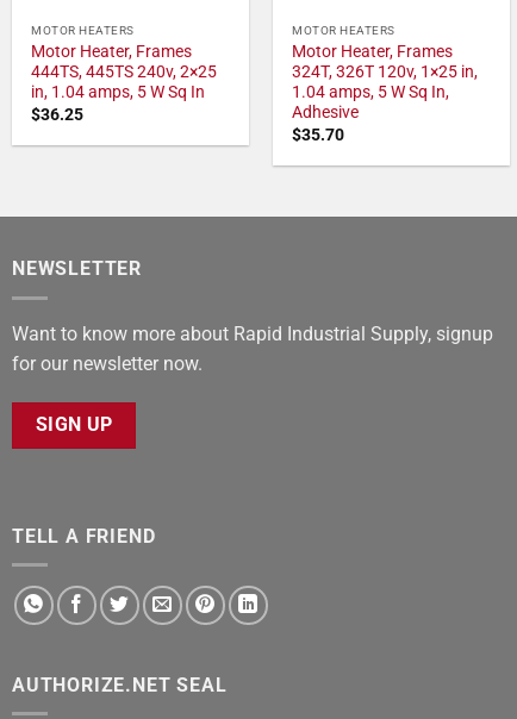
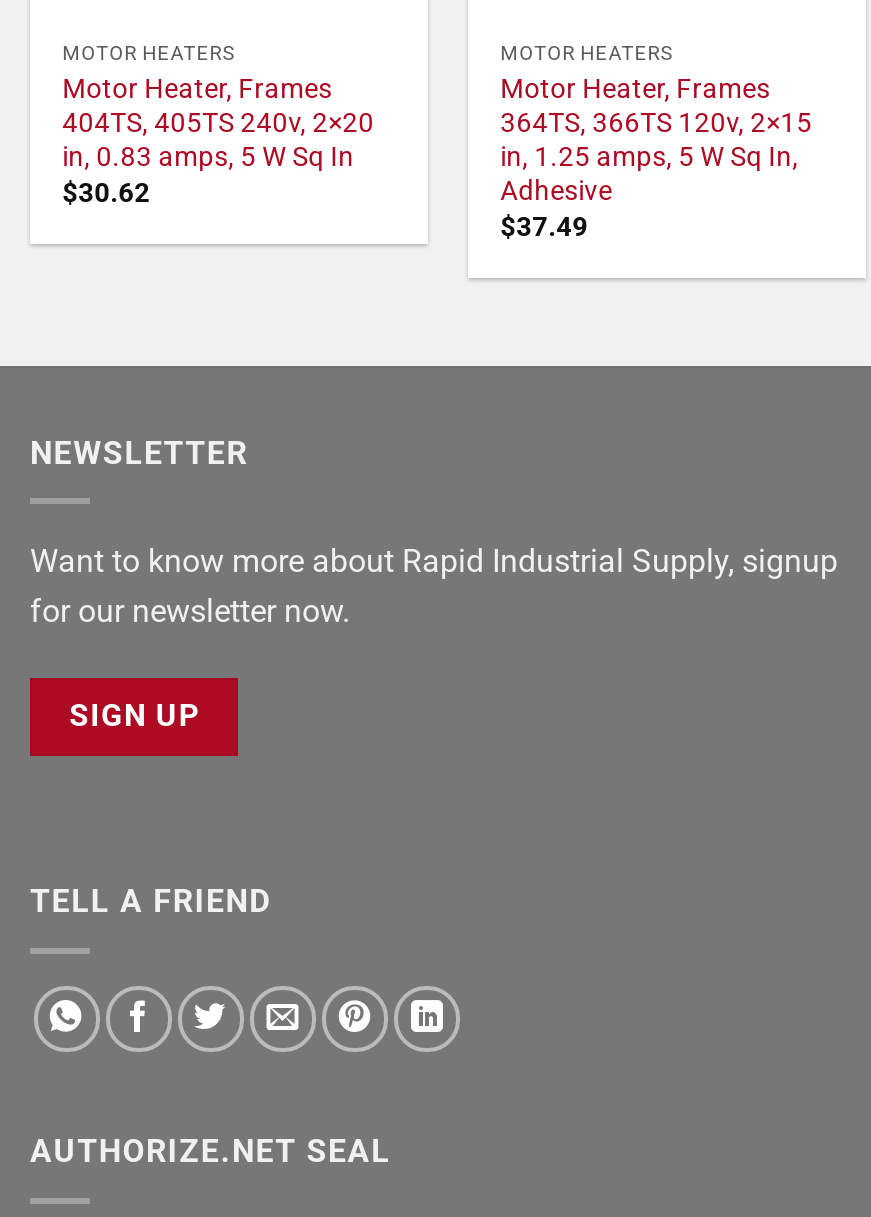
- 444TS, 445TS 240v, 2×25
+ 404TS, 405TS 240v, 2×20

- 324T, 326T 120v, 1×25 in,
- 1.04 amps, 5 W Sq In,
+ 364TS, 366TS 120v, 2×15
+ in, 1.25 amps, 5 W Sq In,

- in, 1.04 amps, 5 W Sq In
+ in, 0.83 amps, 5 W Sq In

- $36.25
+ $30.62

- $35.70
+ $37.49
